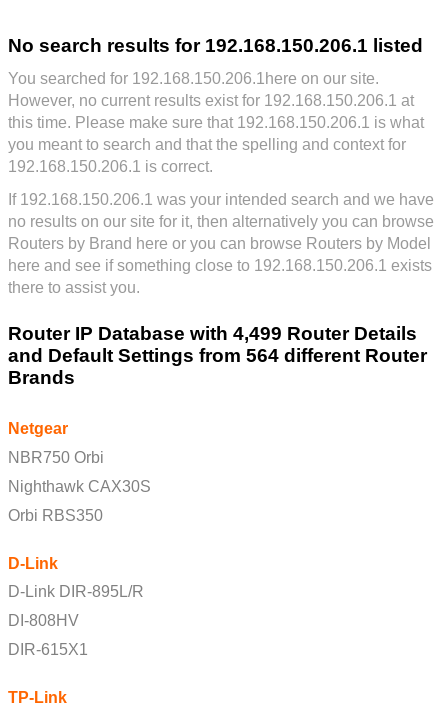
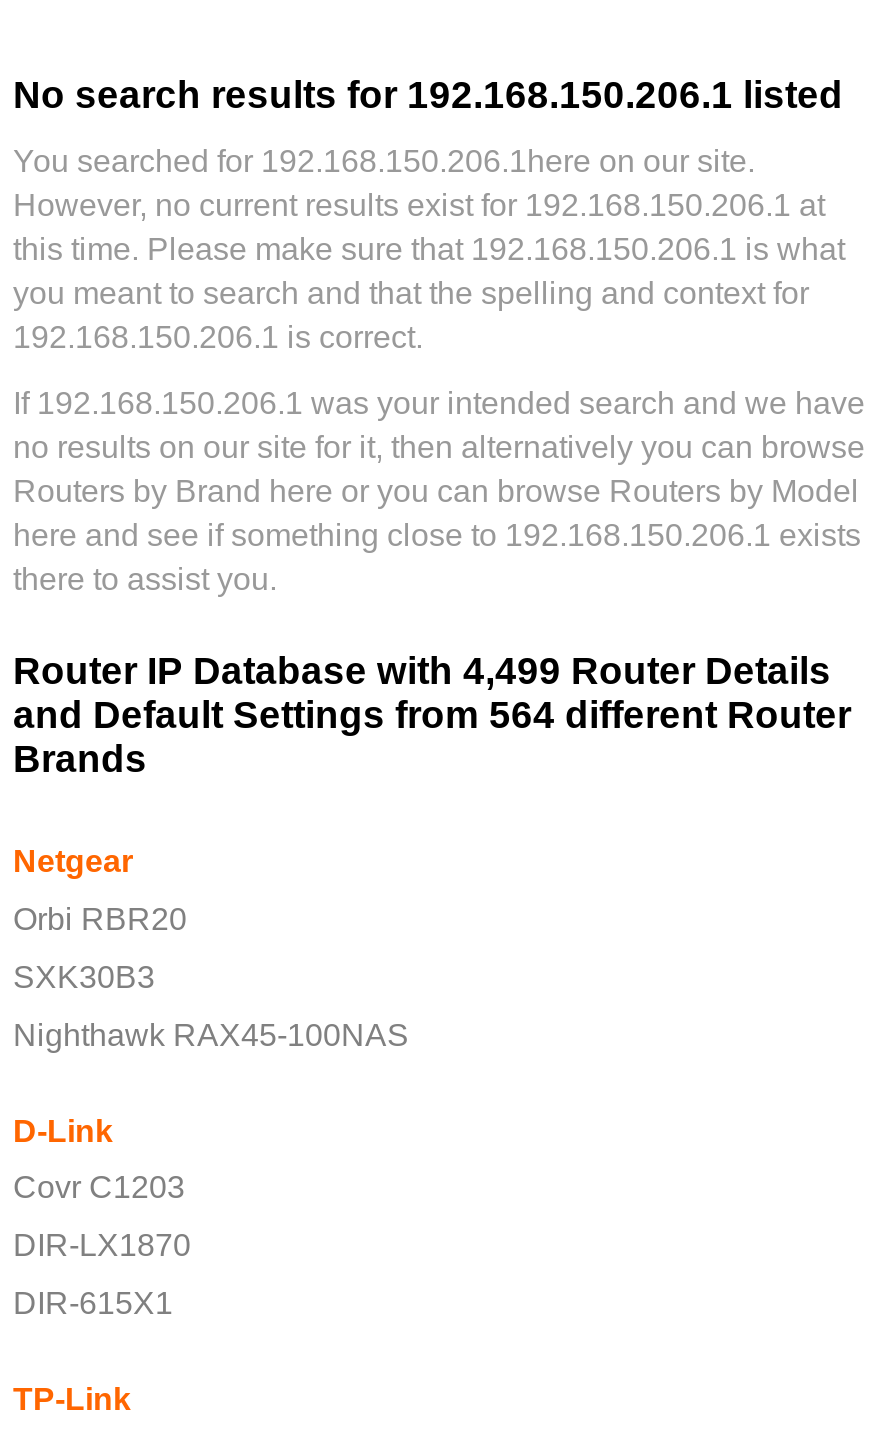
- NBR750 Orbi
+ Orbi RBR20

- Nighthawk CAX30S
+ SXK30B3

- Orbi RBS350
+ Nighthawk RAX45-100NAS

- D-Link DIR-895L/R
+ Covr C1203

- DI-808HV
+ DIR-LX1870
